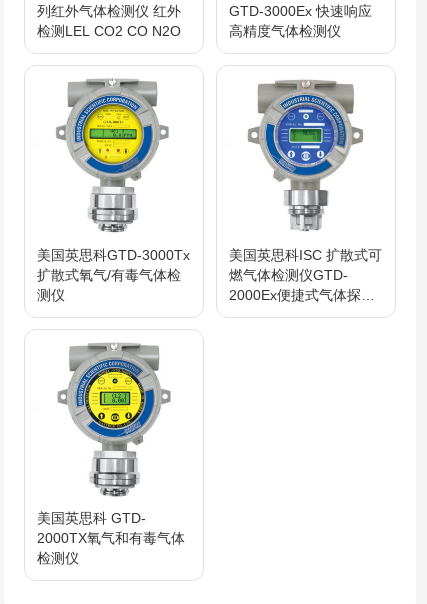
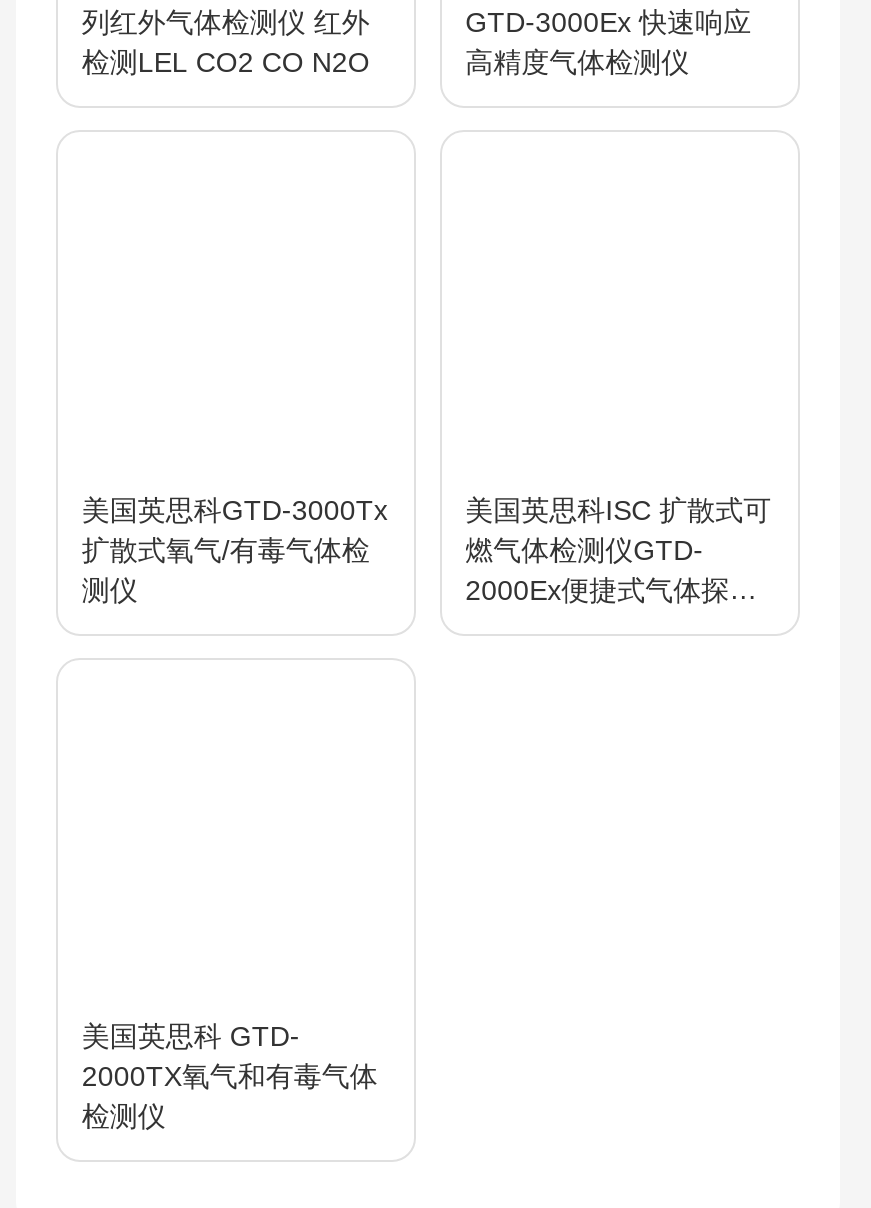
- [image]

- [image]

- [image]
